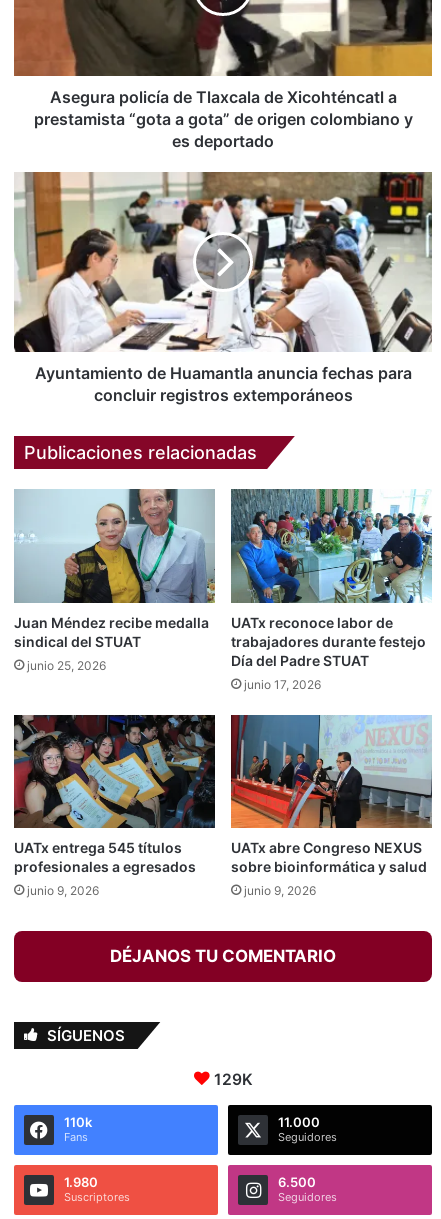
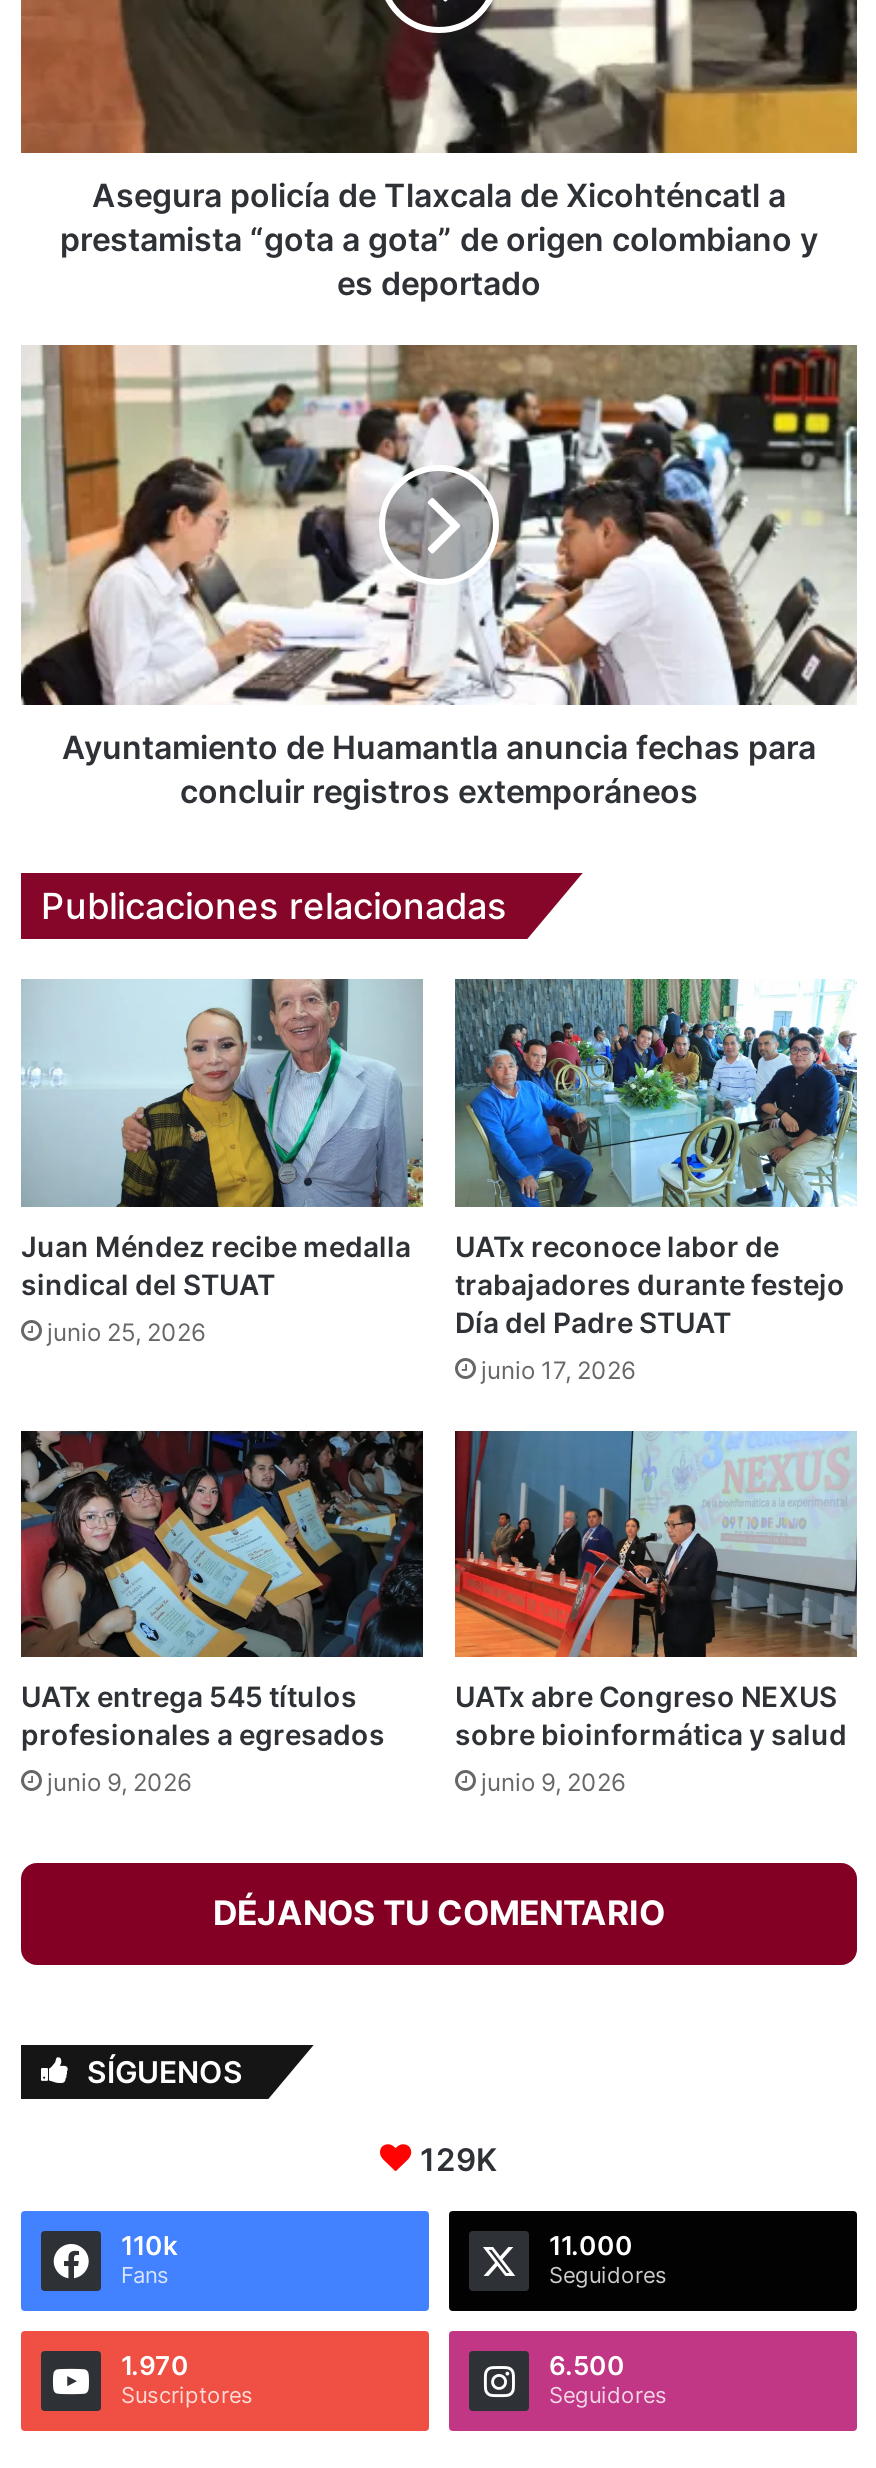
- 1.980
+ 1.970
